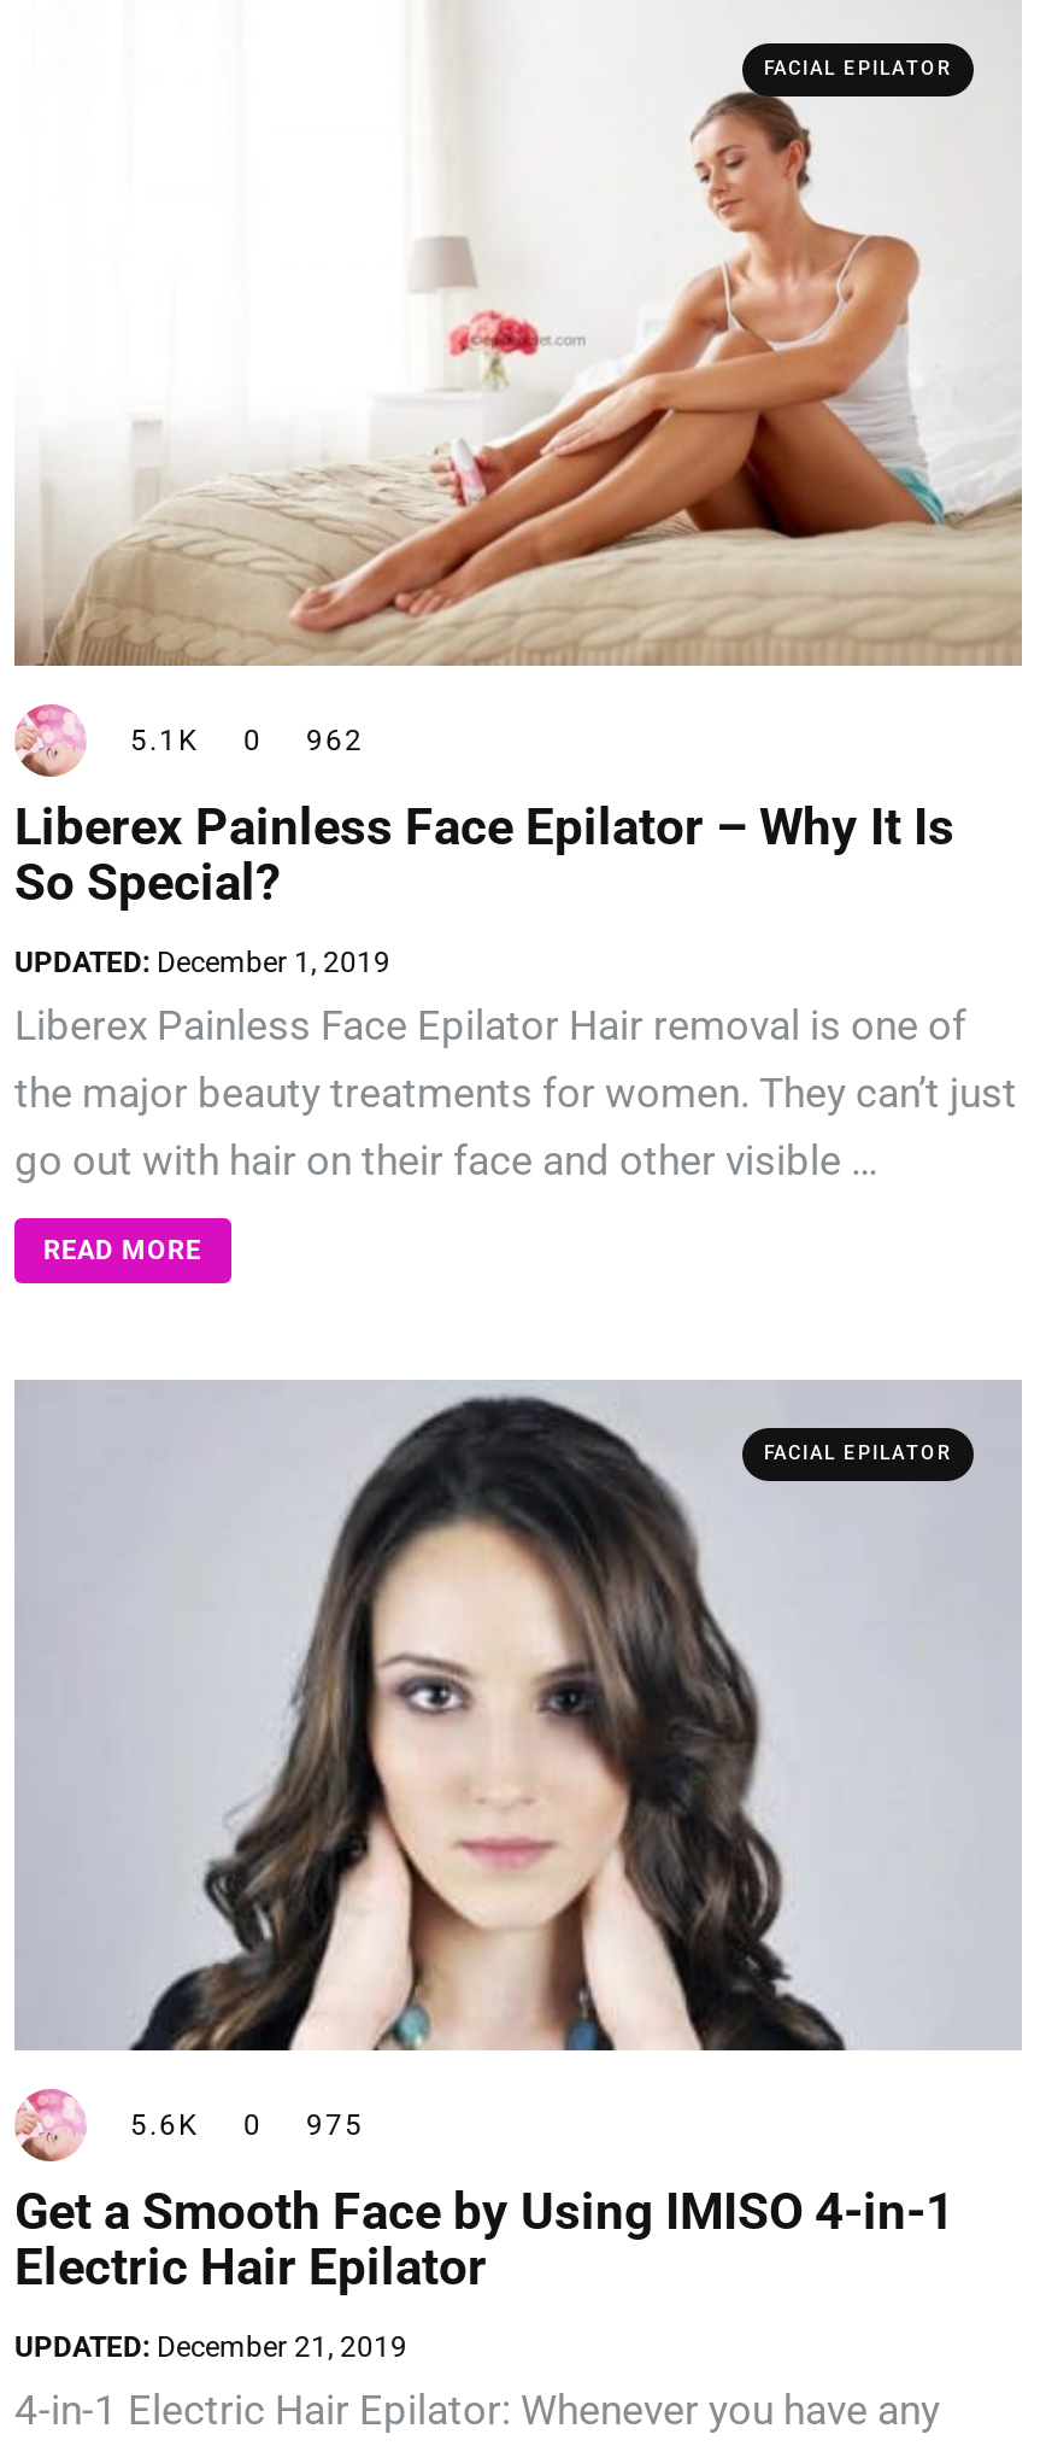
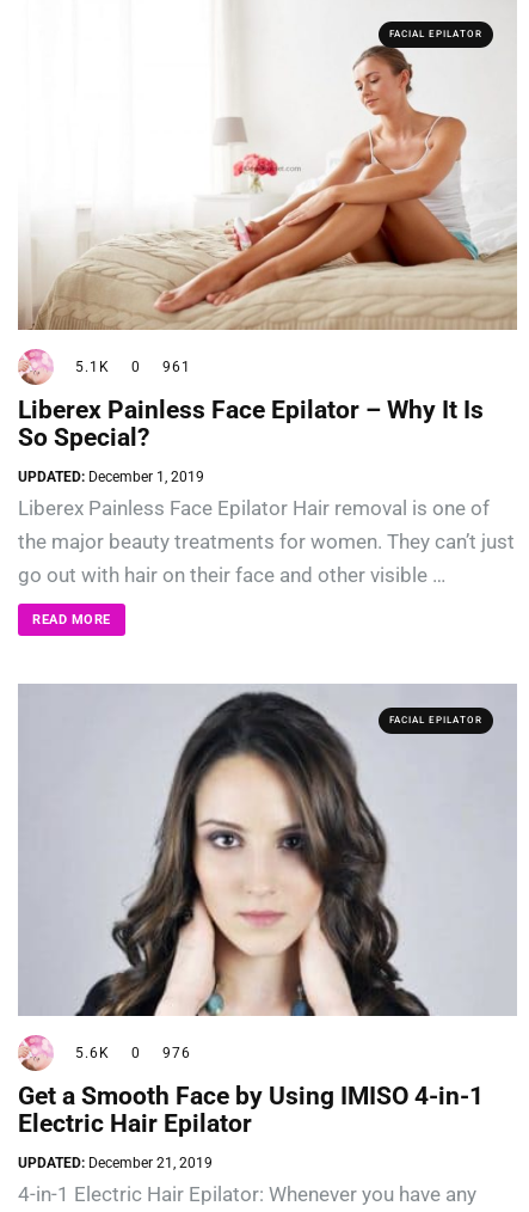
- 5.1K 0 962
+ 5.1K 0 961

- 5.6K 0 975
+ 5.6K 0 976
